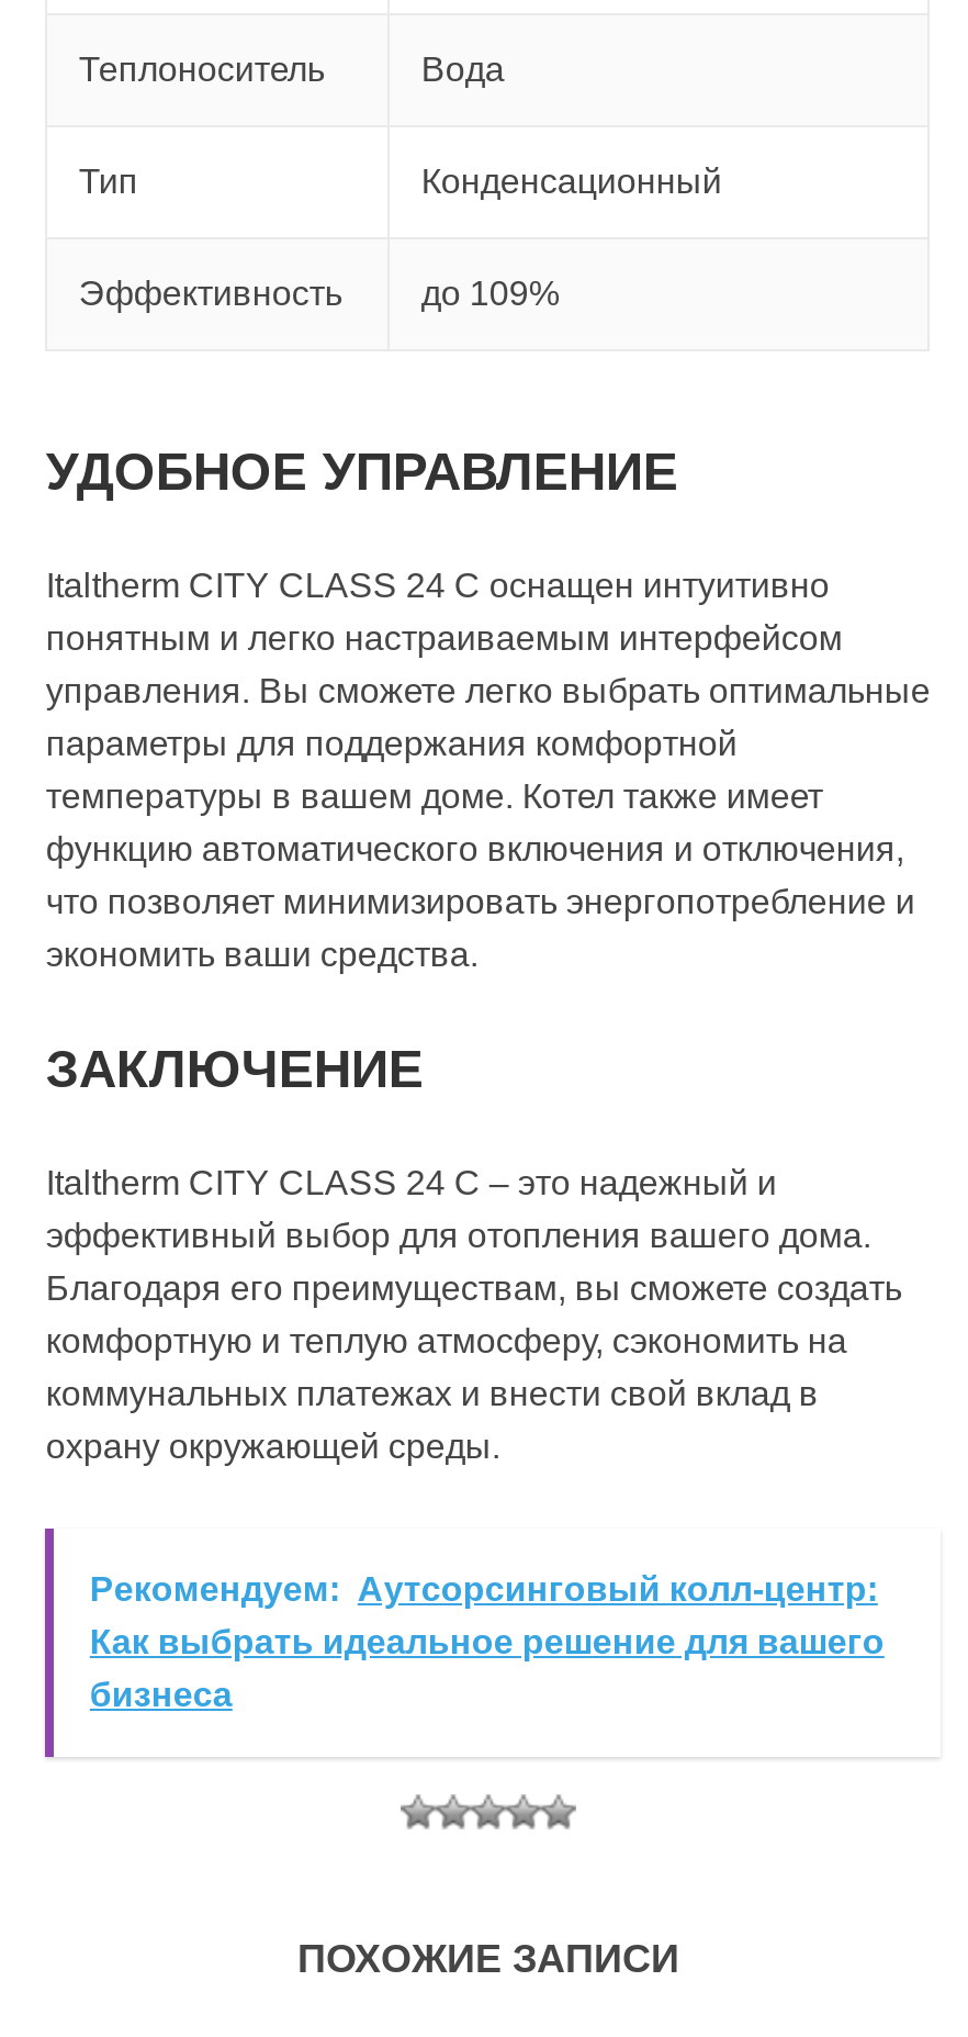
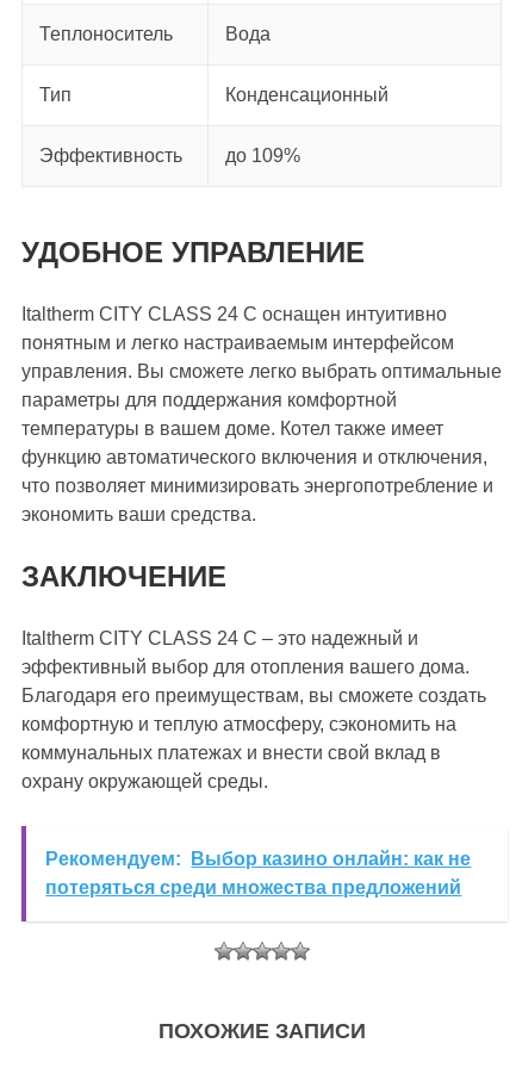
- Рекомендуем: Аутсорсинговый колл-центр:
- Как выбрать идеальное решение для вашего
- бизнеса
+ Рекомендуем: Выбор казино онлайн: как не
+ потеряться среди множества предложений
